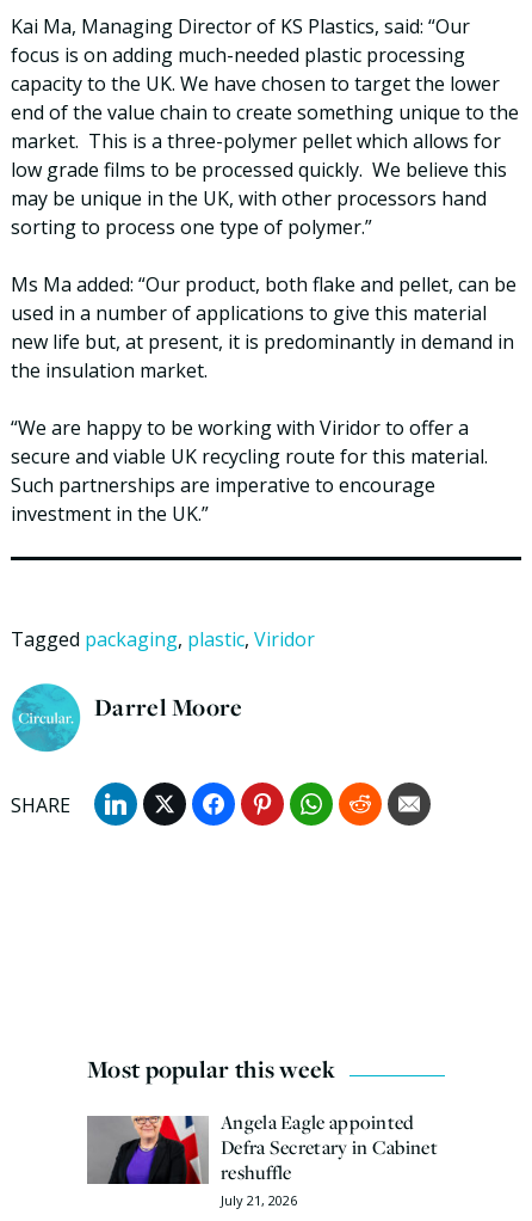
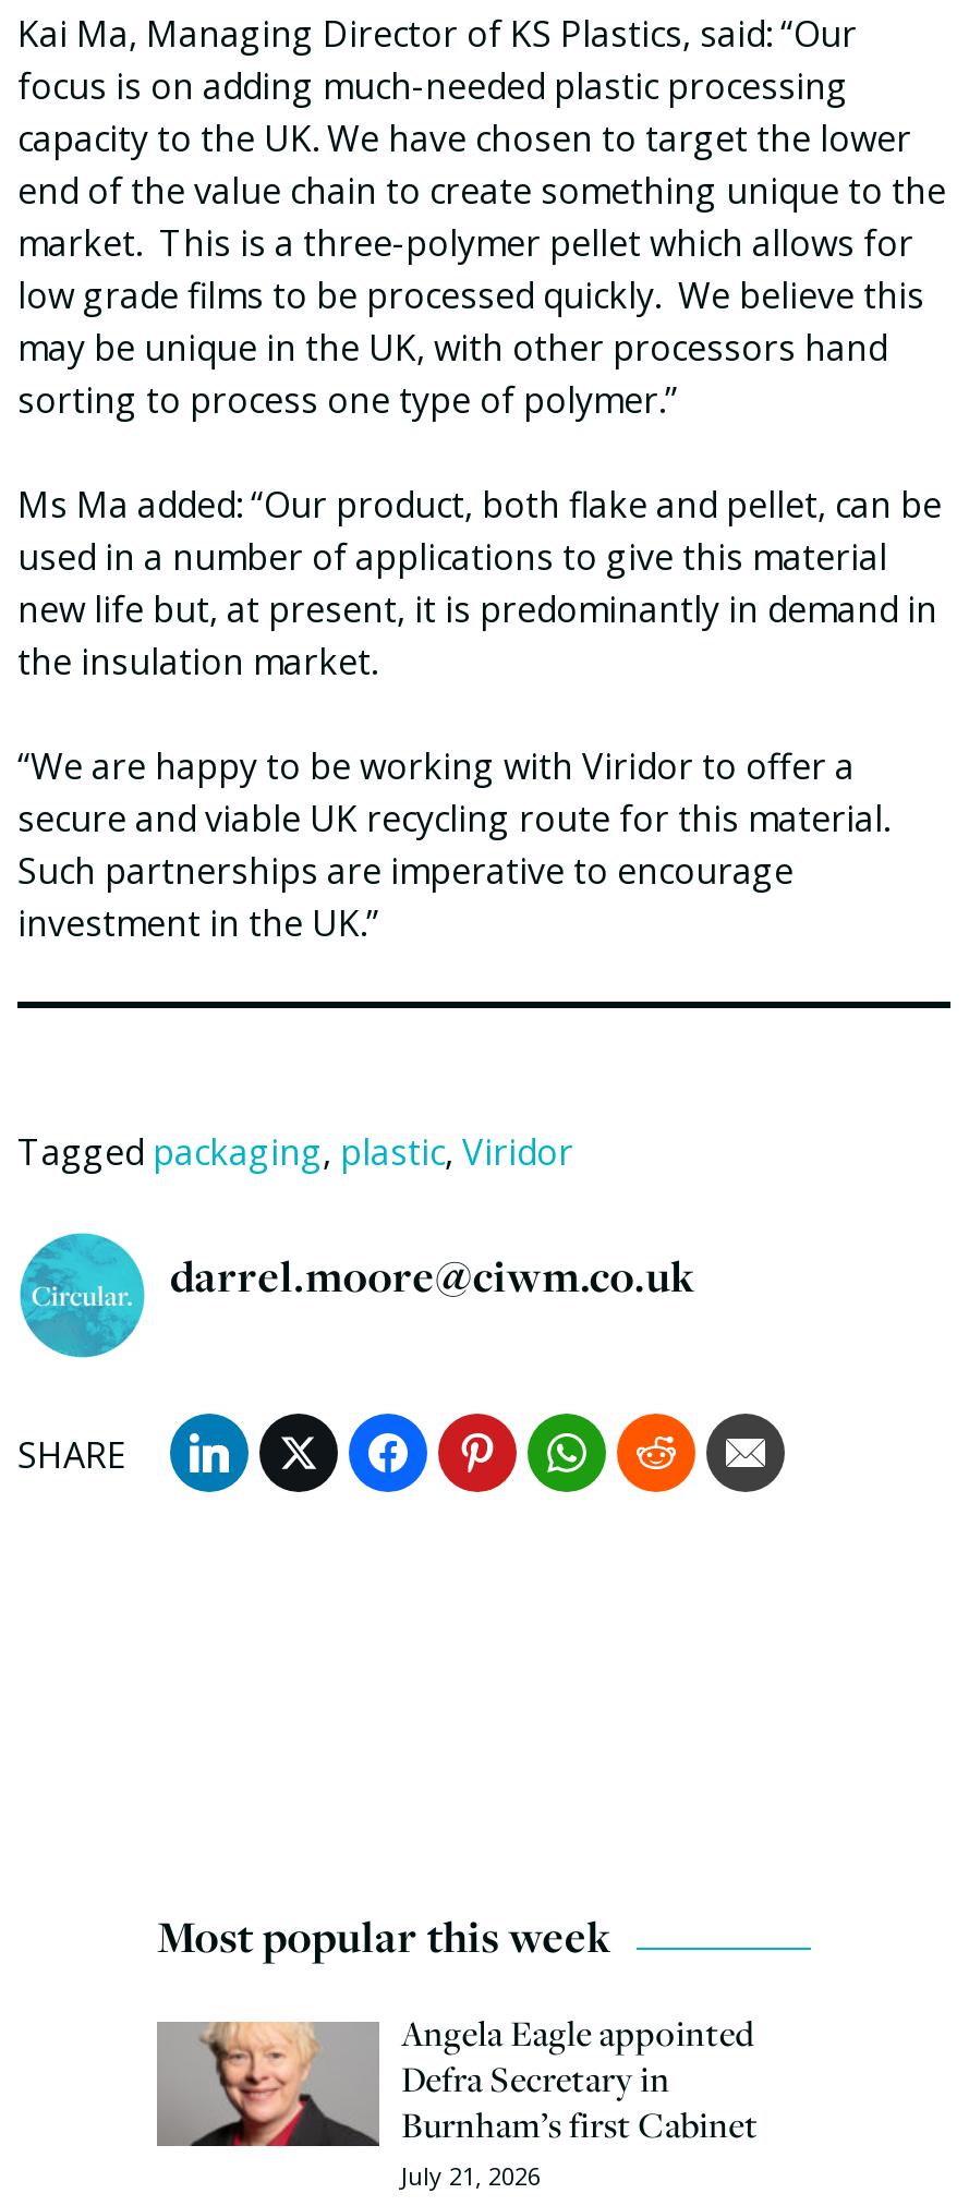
- Darrel Moore
+ darrel.moore@ciwm.co.uk

- [image]
- Defra Secretary in Cabinet
- reshuffle
+ [image]
+ Defra Secretary in
+ Burnham’s first Cabinet
